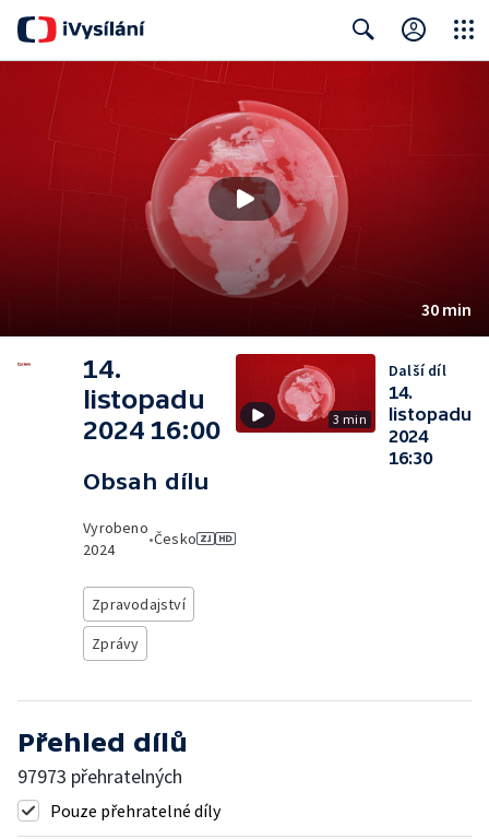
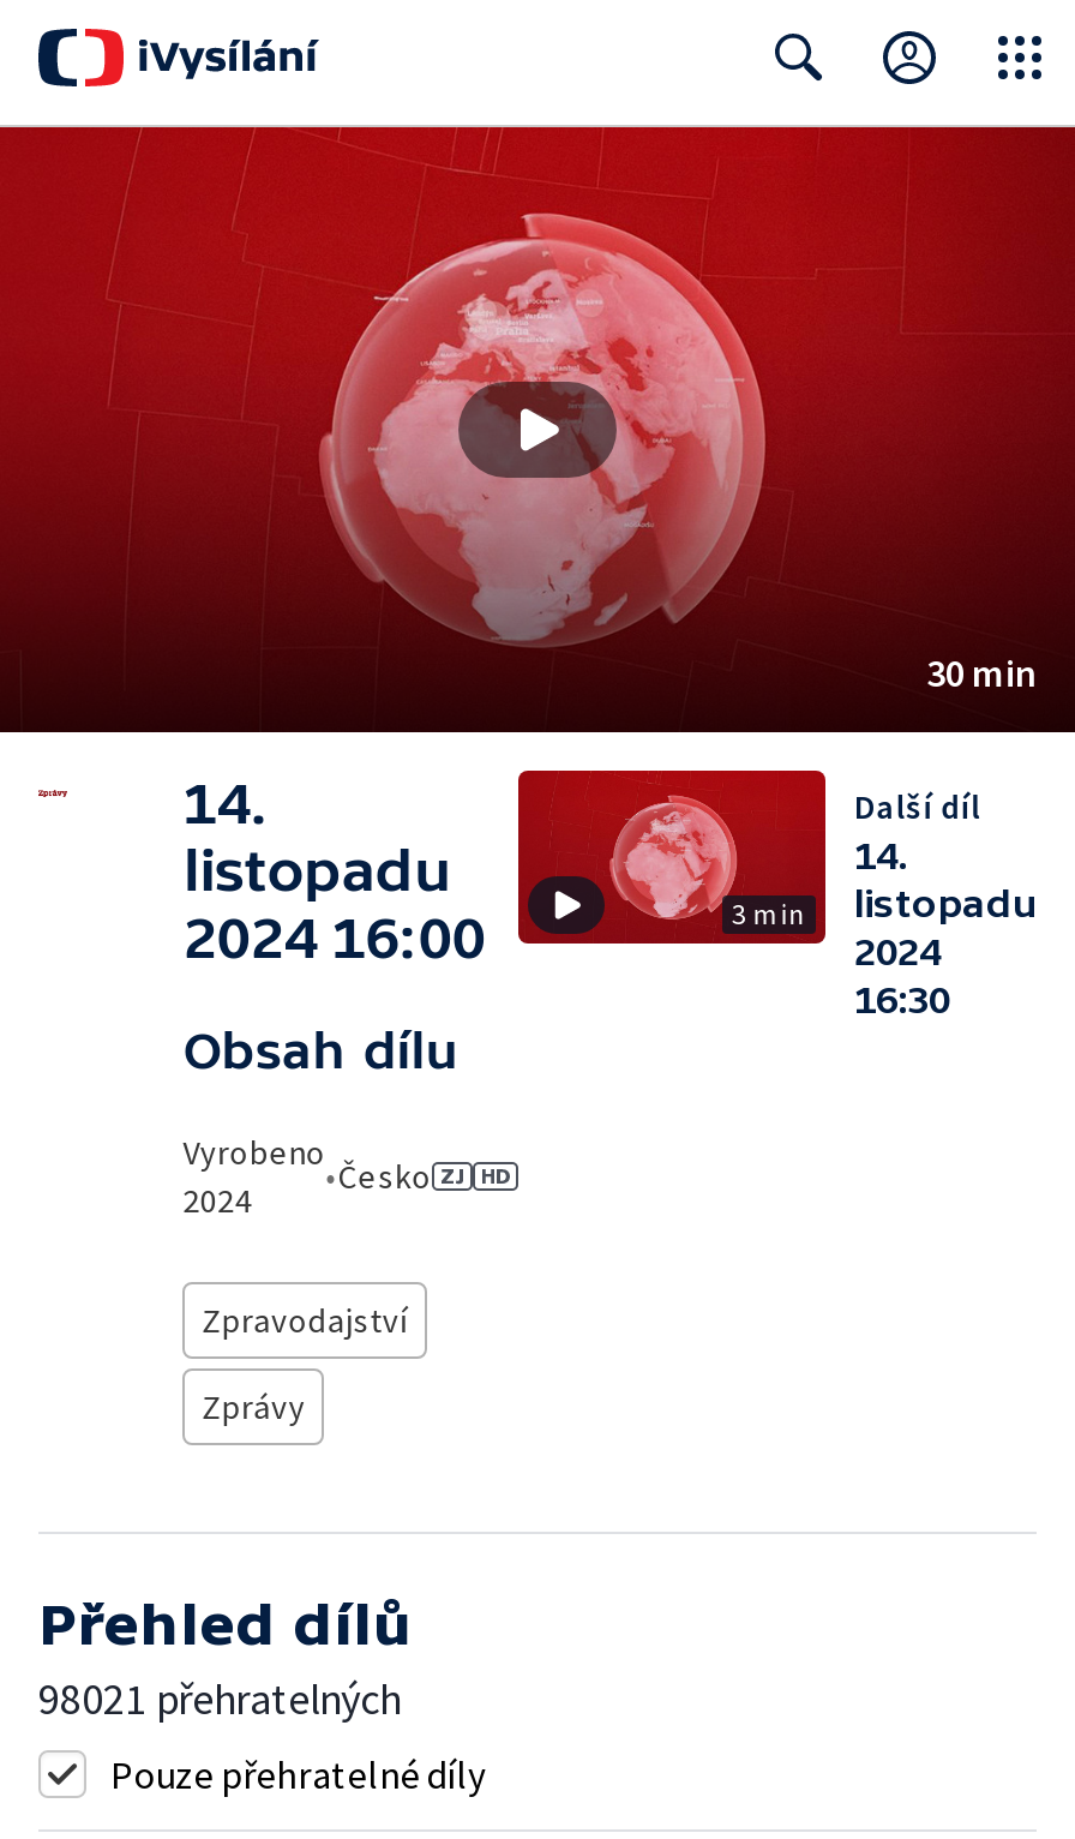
- 97973 přehratelných
+ 98021 přehratelných
